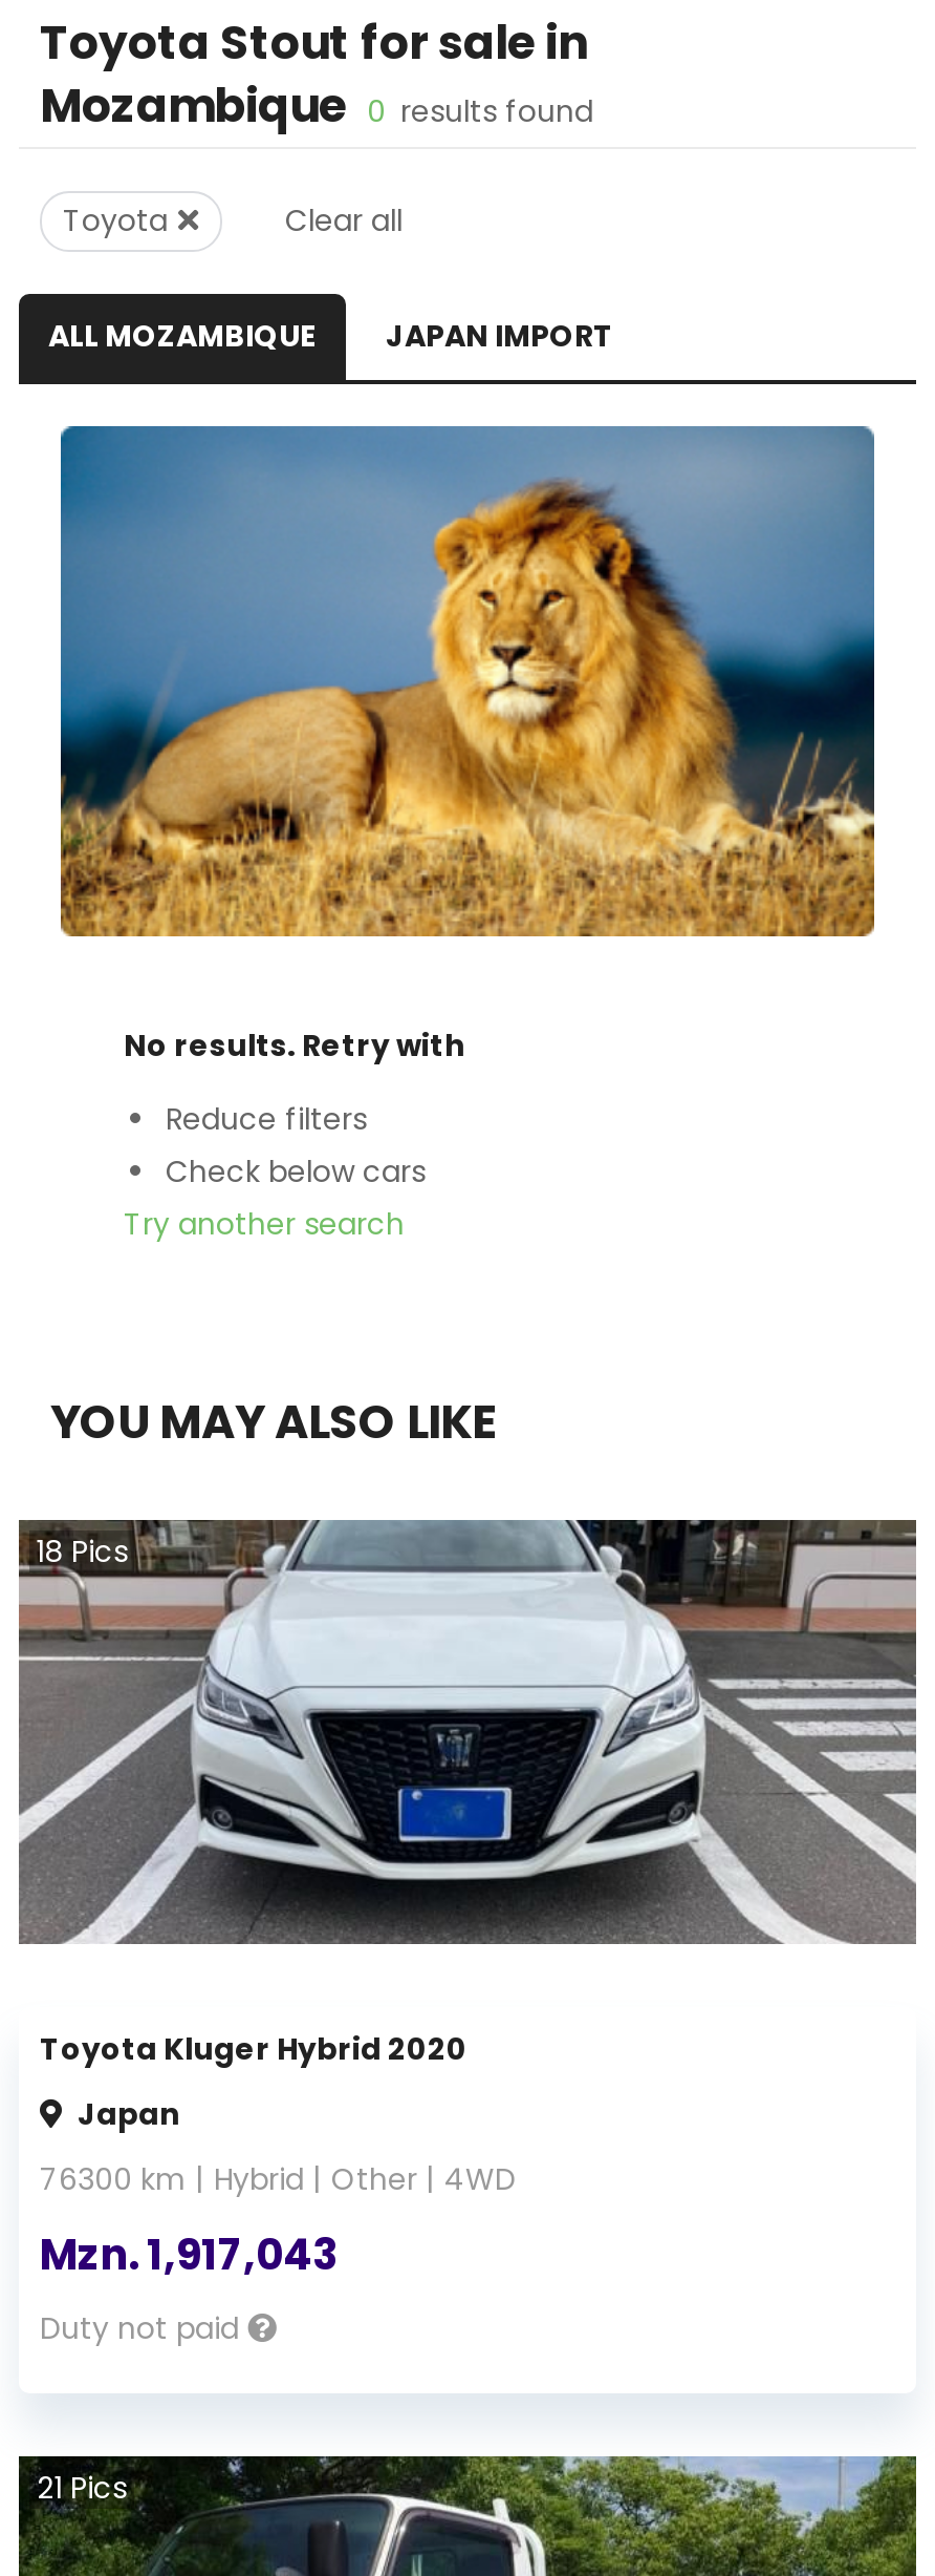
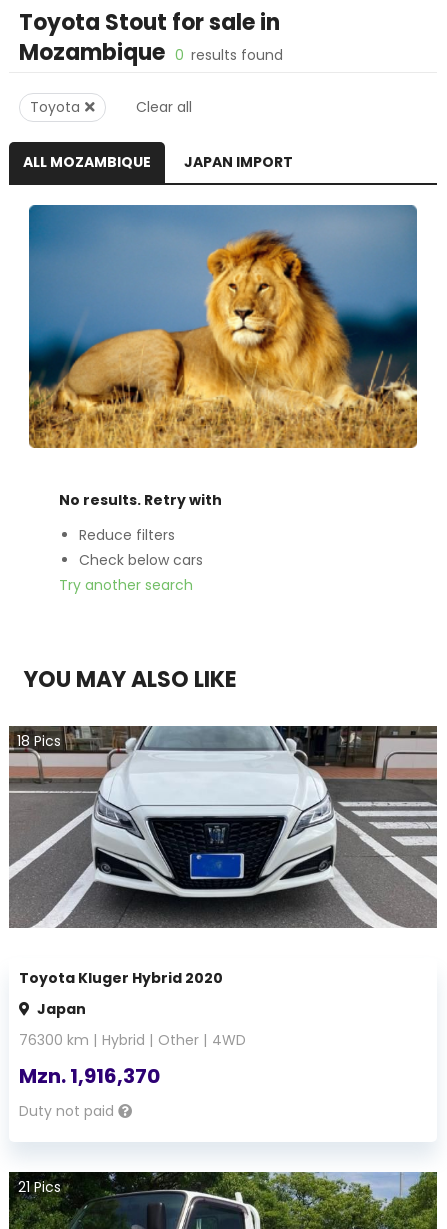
- Mzn.1,917,043
+ Mzn.1,916,370
